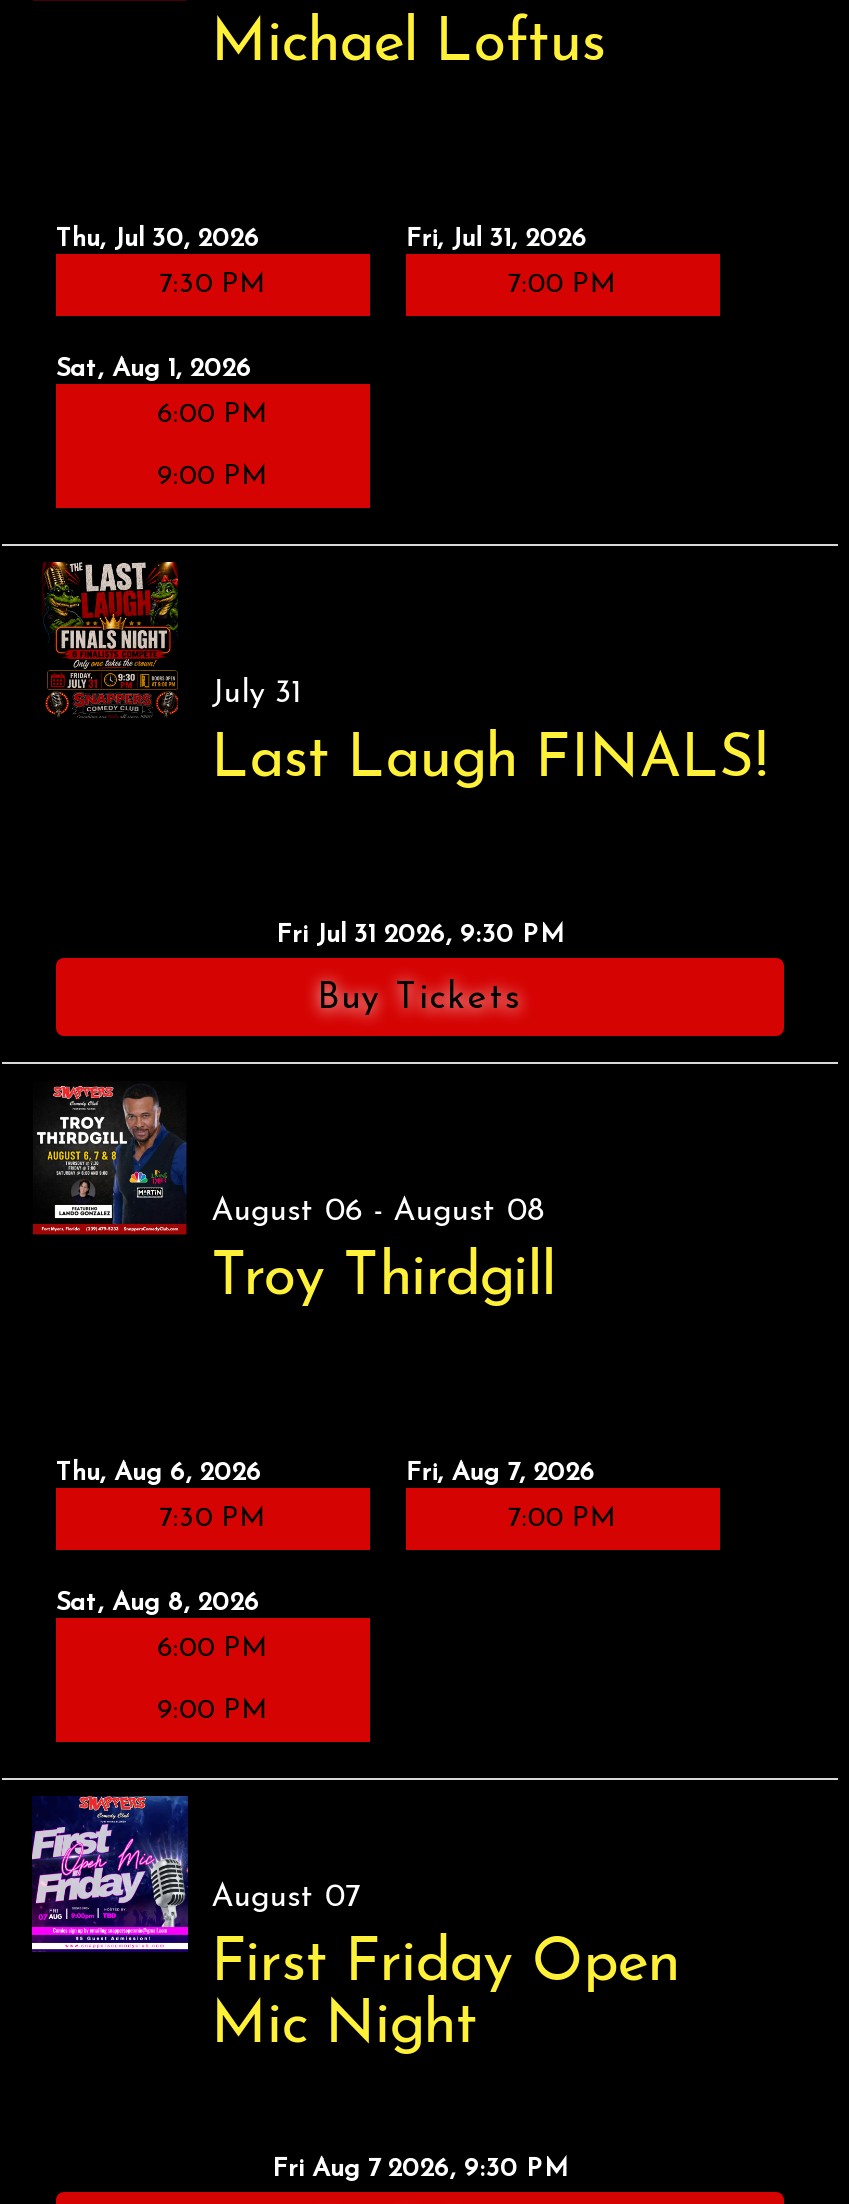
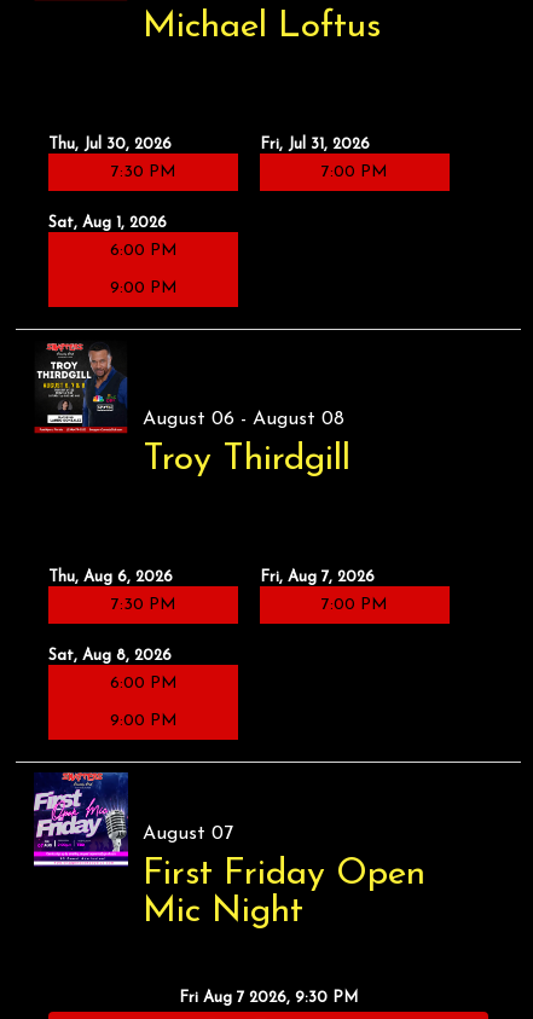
- [image]
- July 31
- Last Laugh FINALS!
- Fri Jul 31 2026, 9:30 PM
- Buy Tickets
